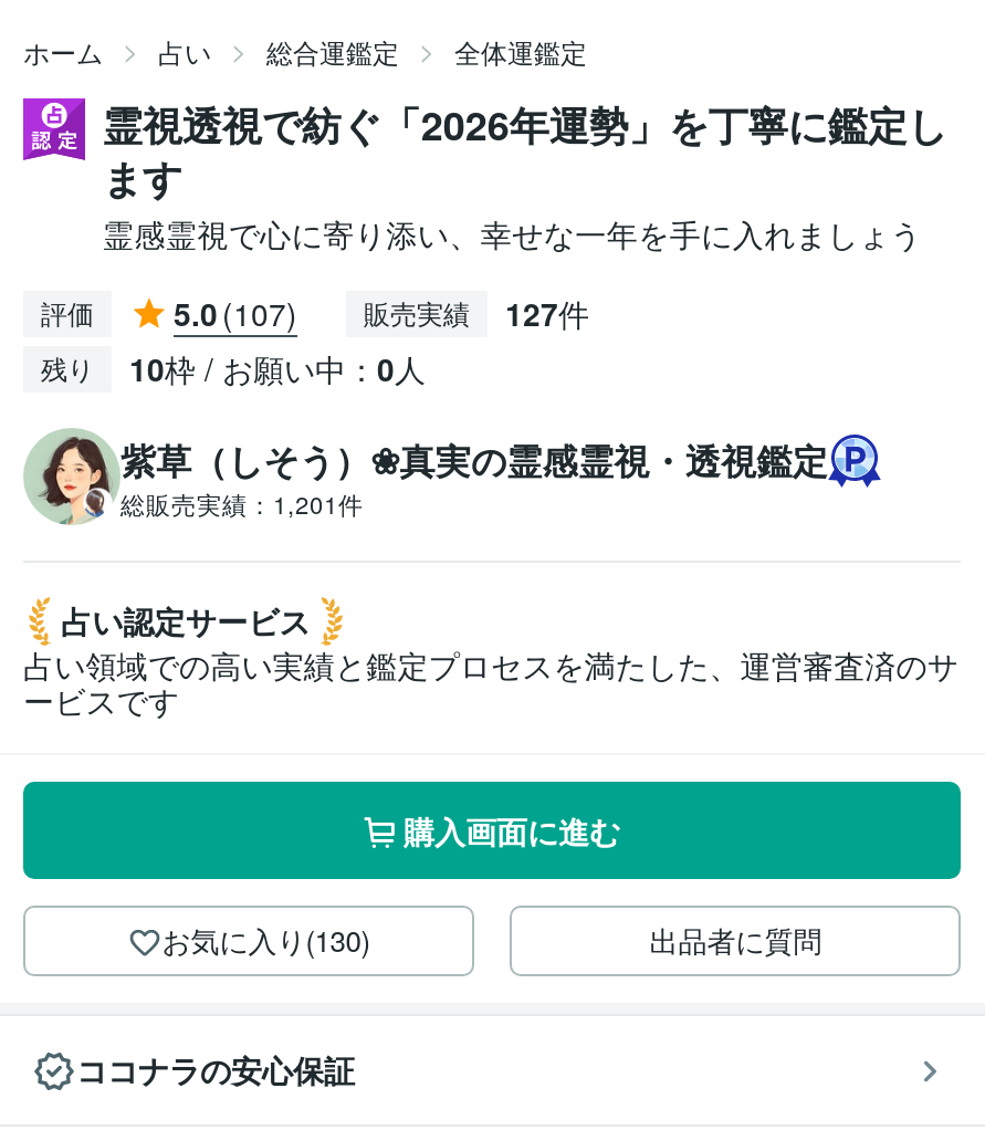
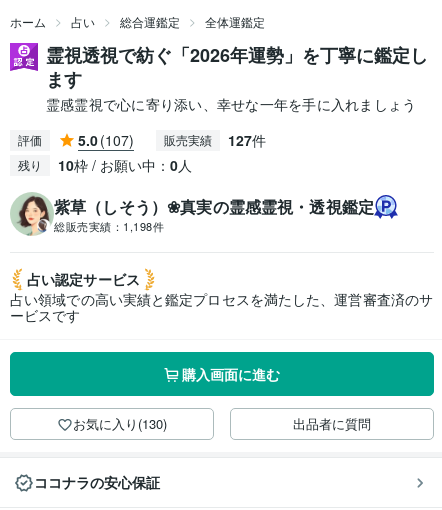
- 総販売実績：1,201件
+ 総販売実績：1,198件
